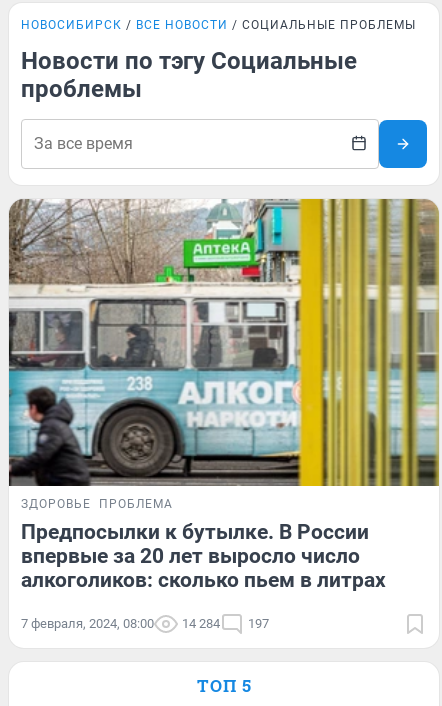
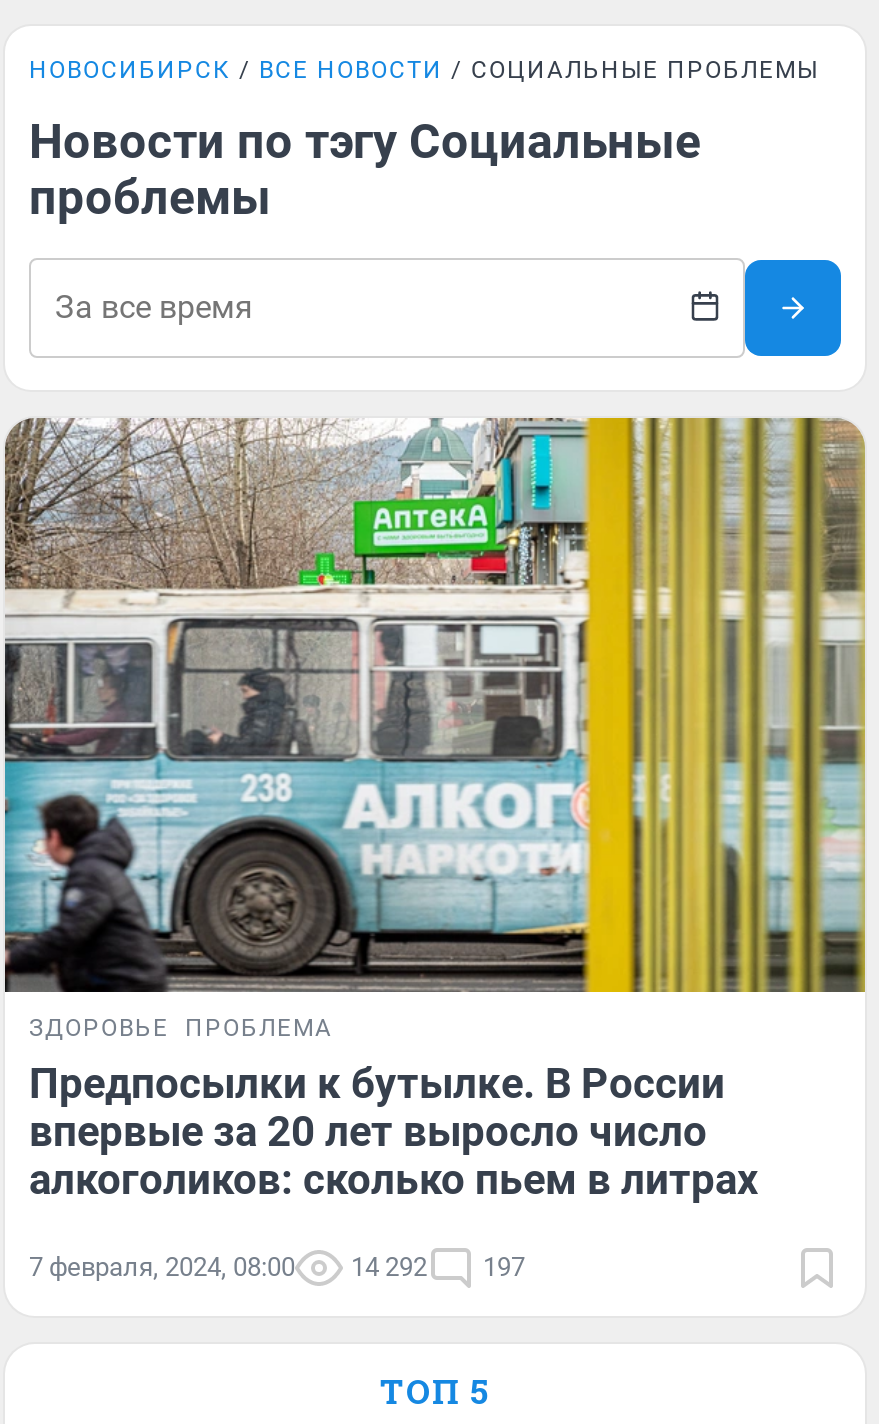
- 7 февраля, 2024, 08:00 14 284 197
+ 7 февраля, 2024, 08:00 14 292 197
